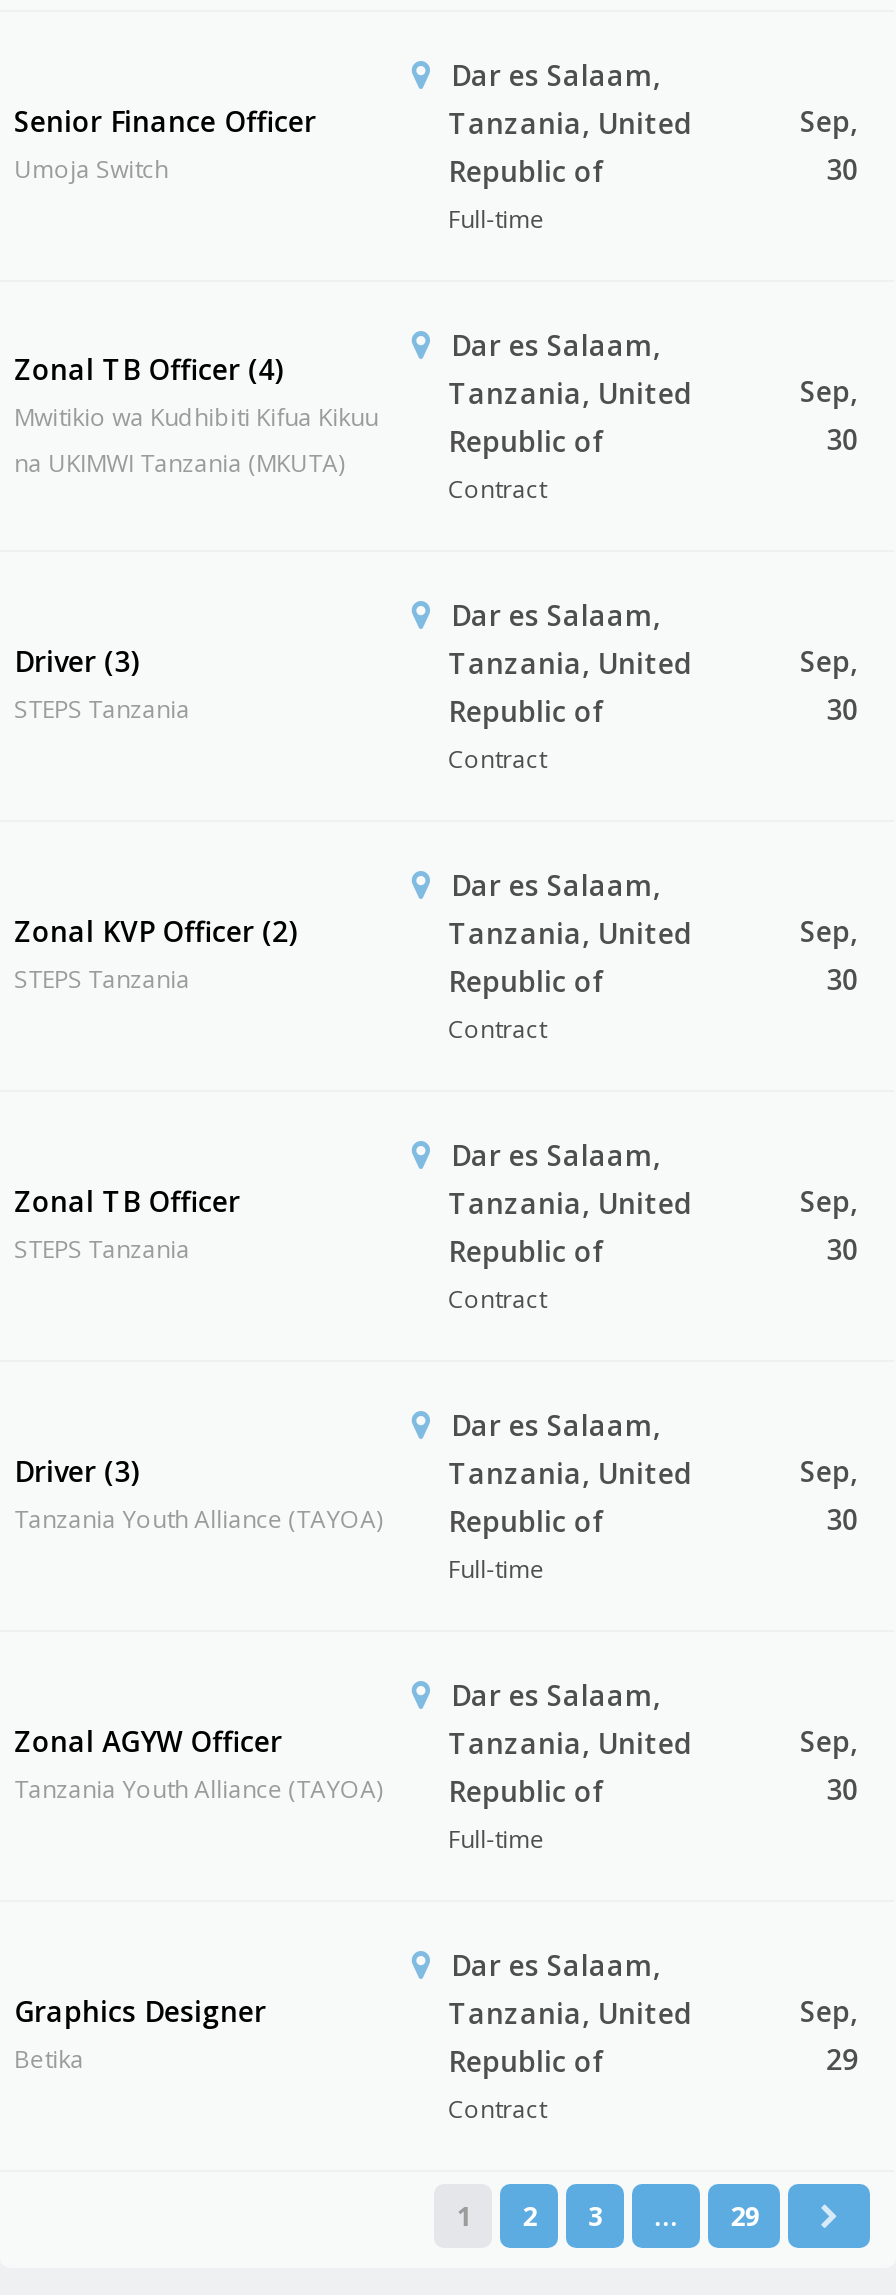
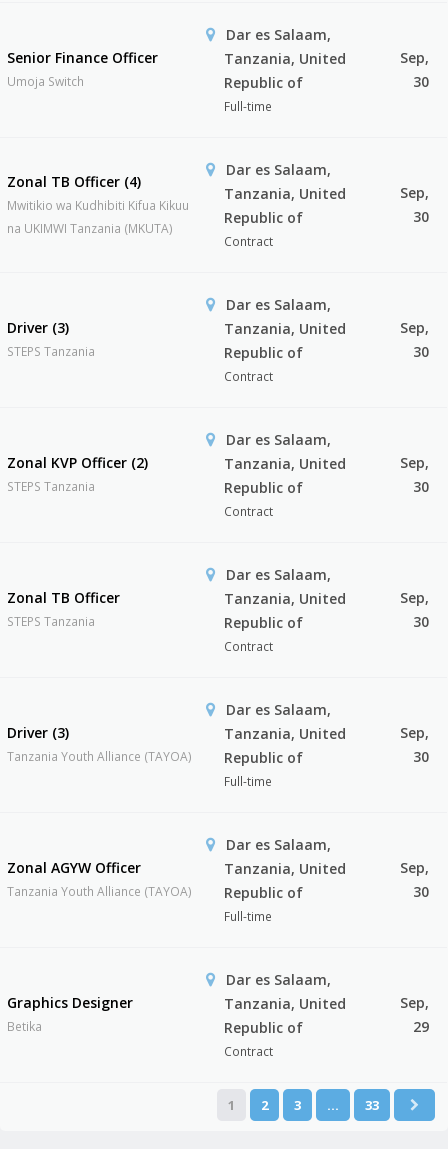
- 29
+ 33
